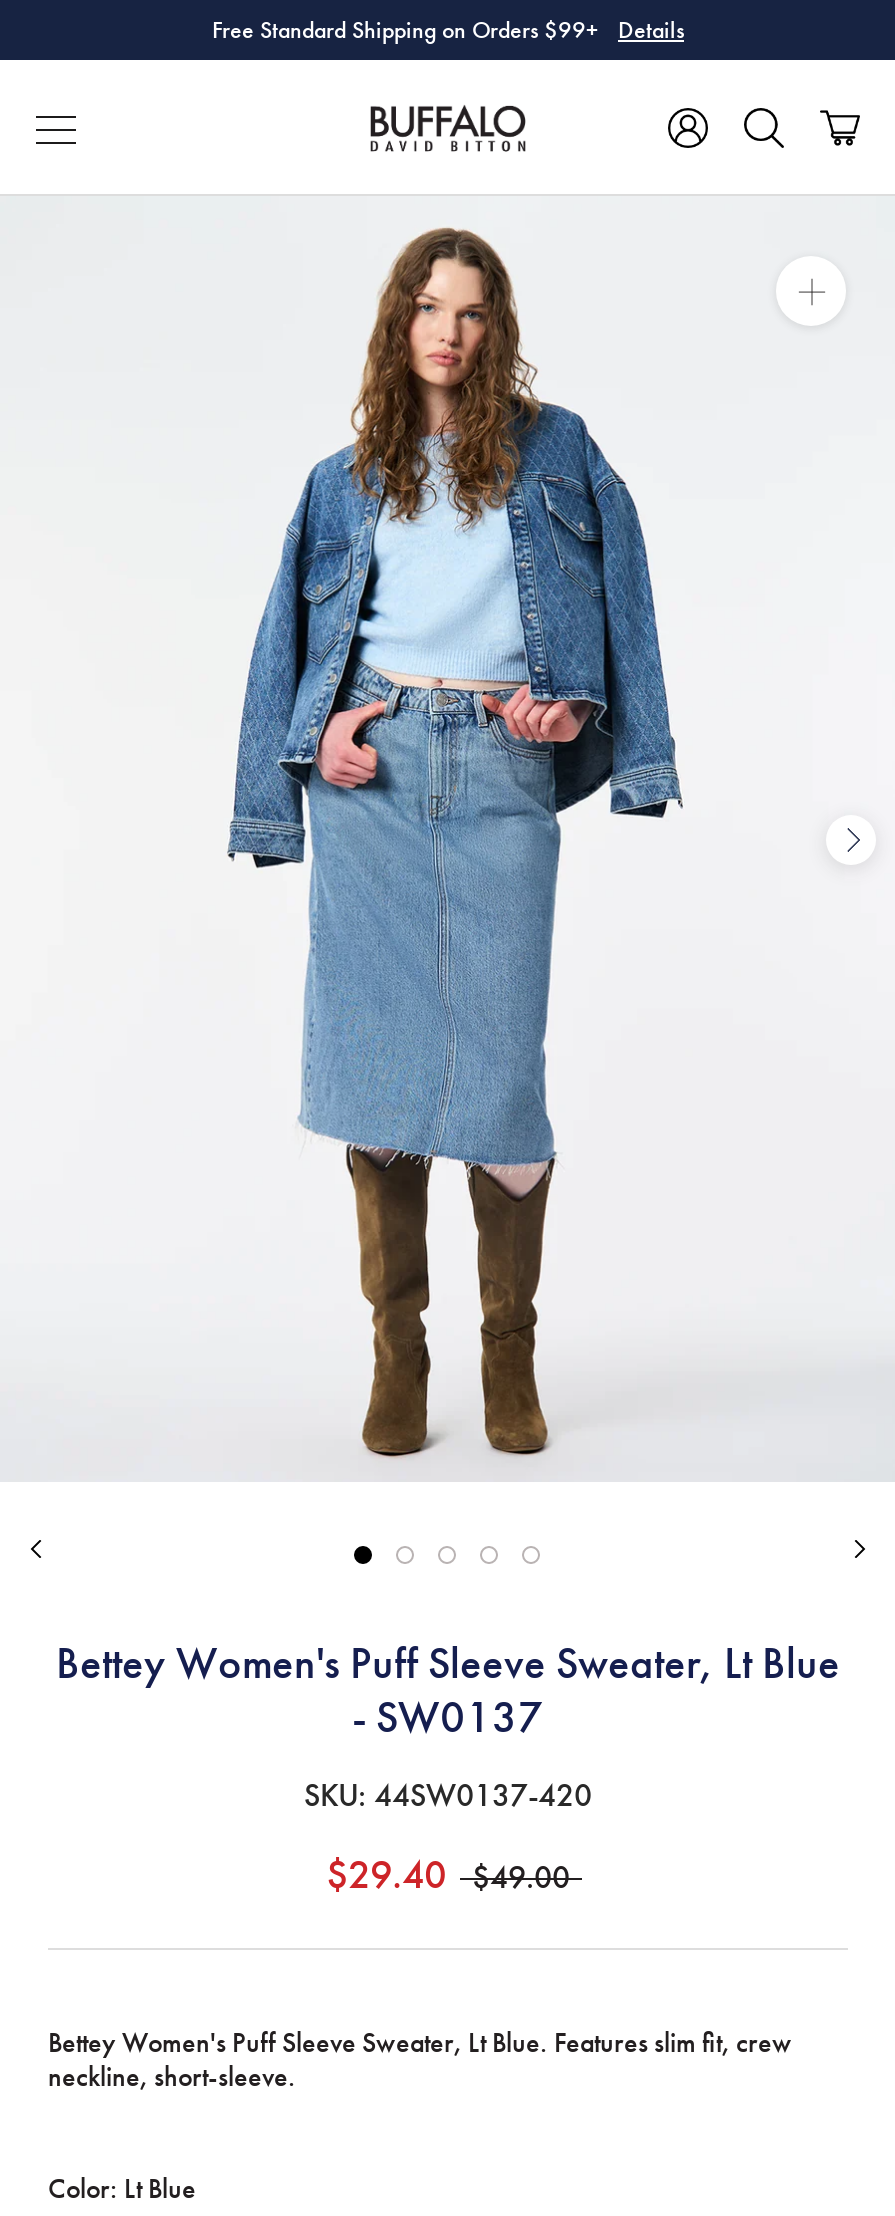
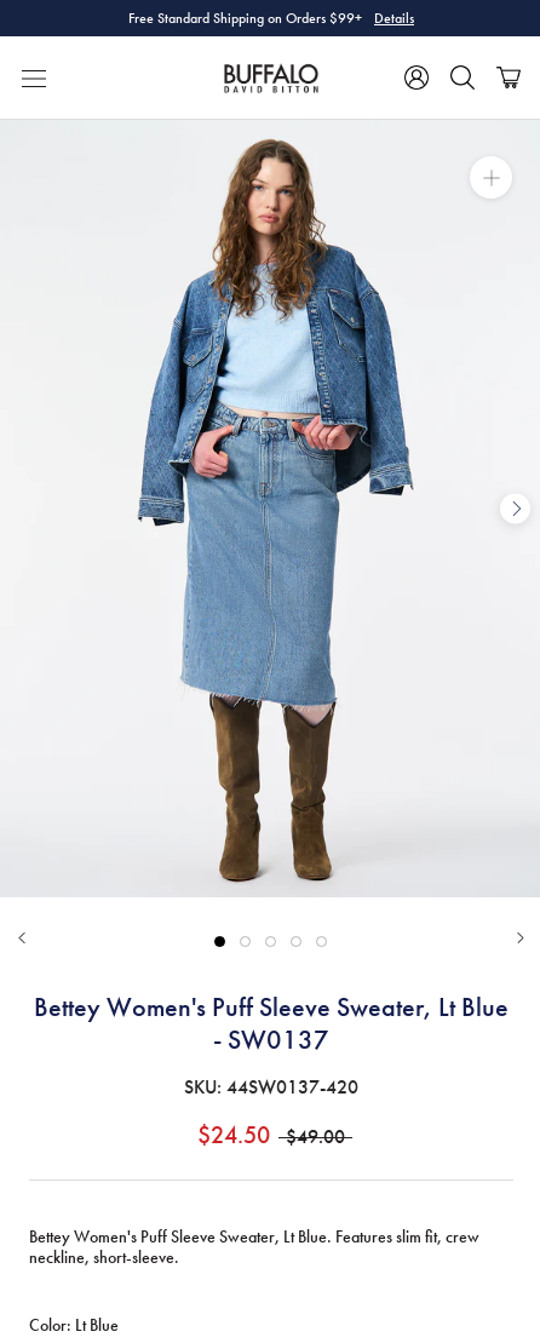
- $29.40 $49.00
+ $24.50 $49.00
